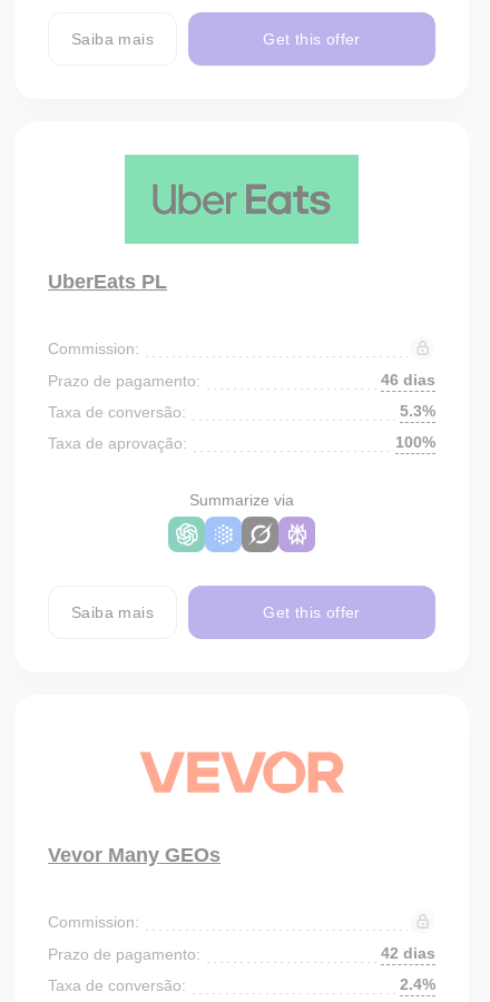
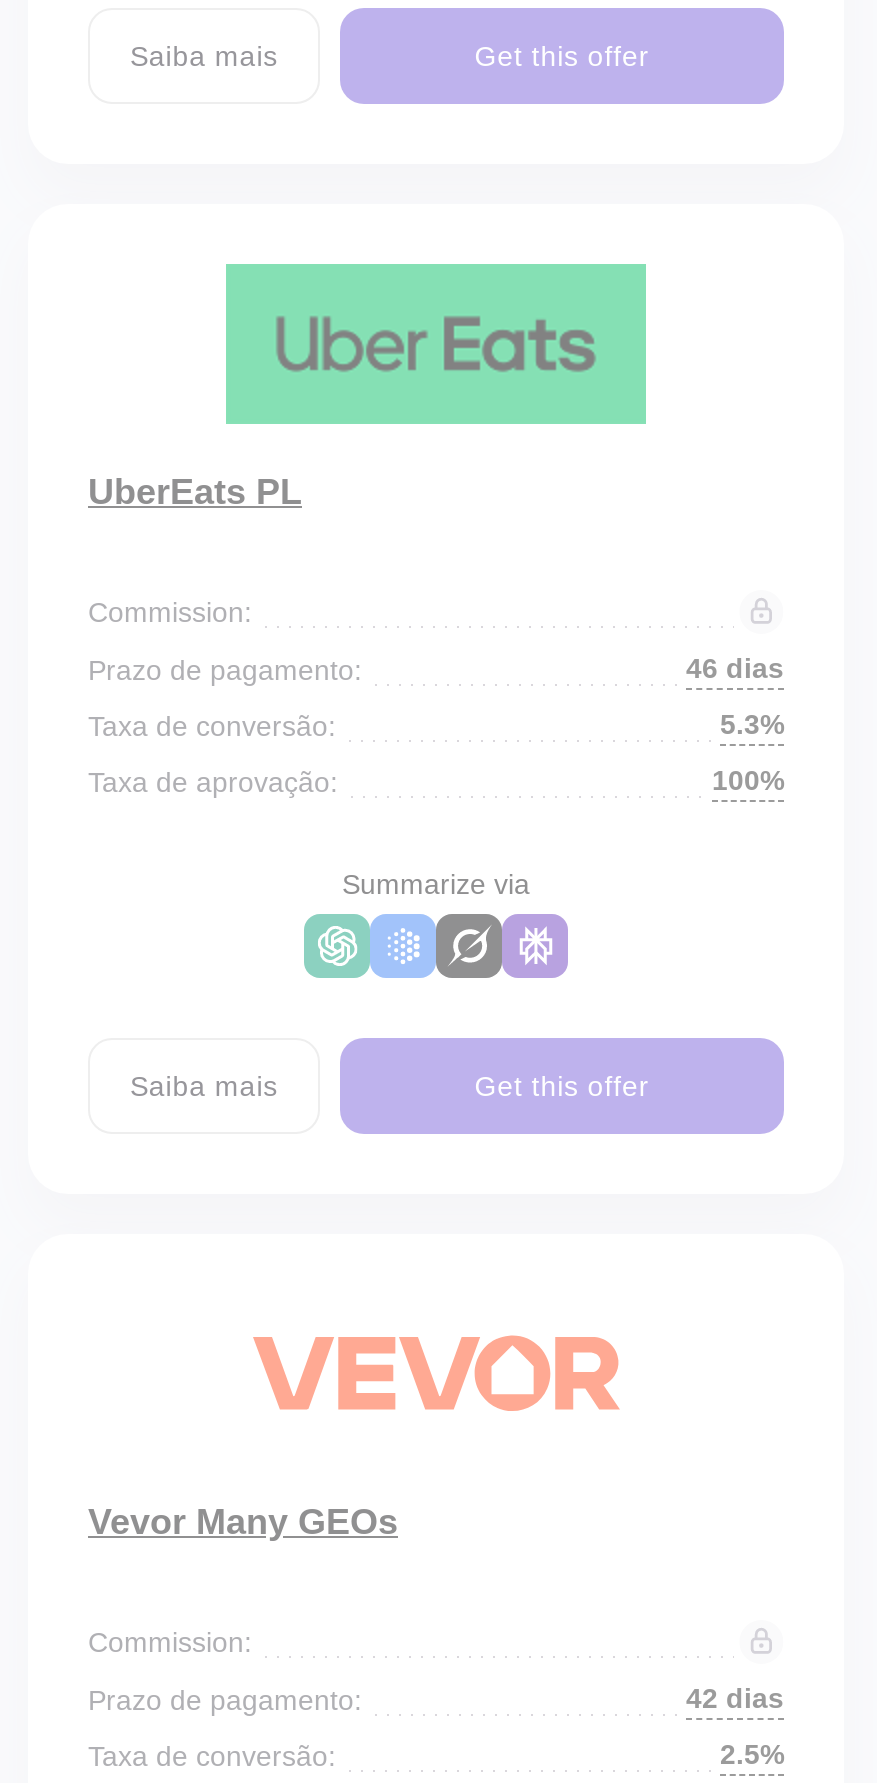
- 2.4%
+ 2.5%
